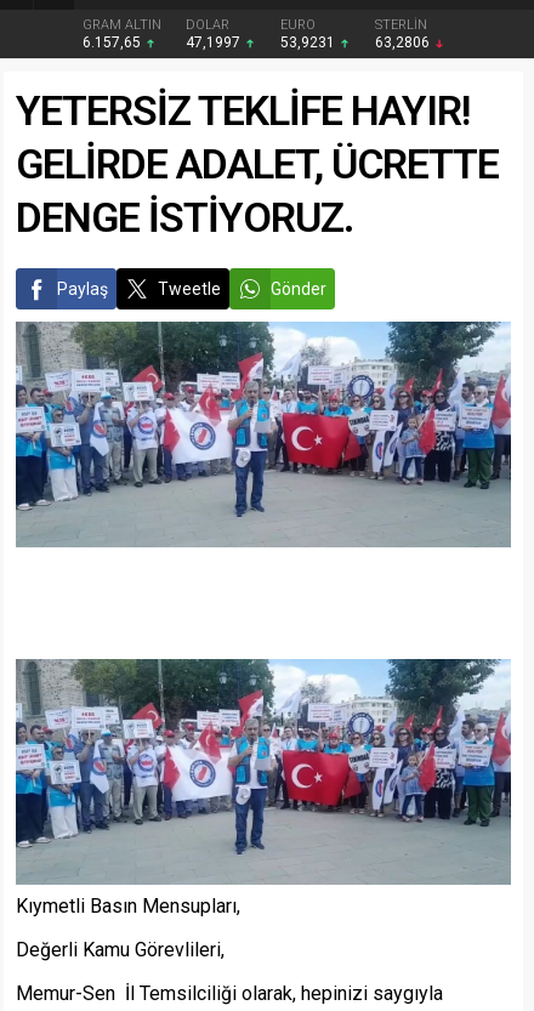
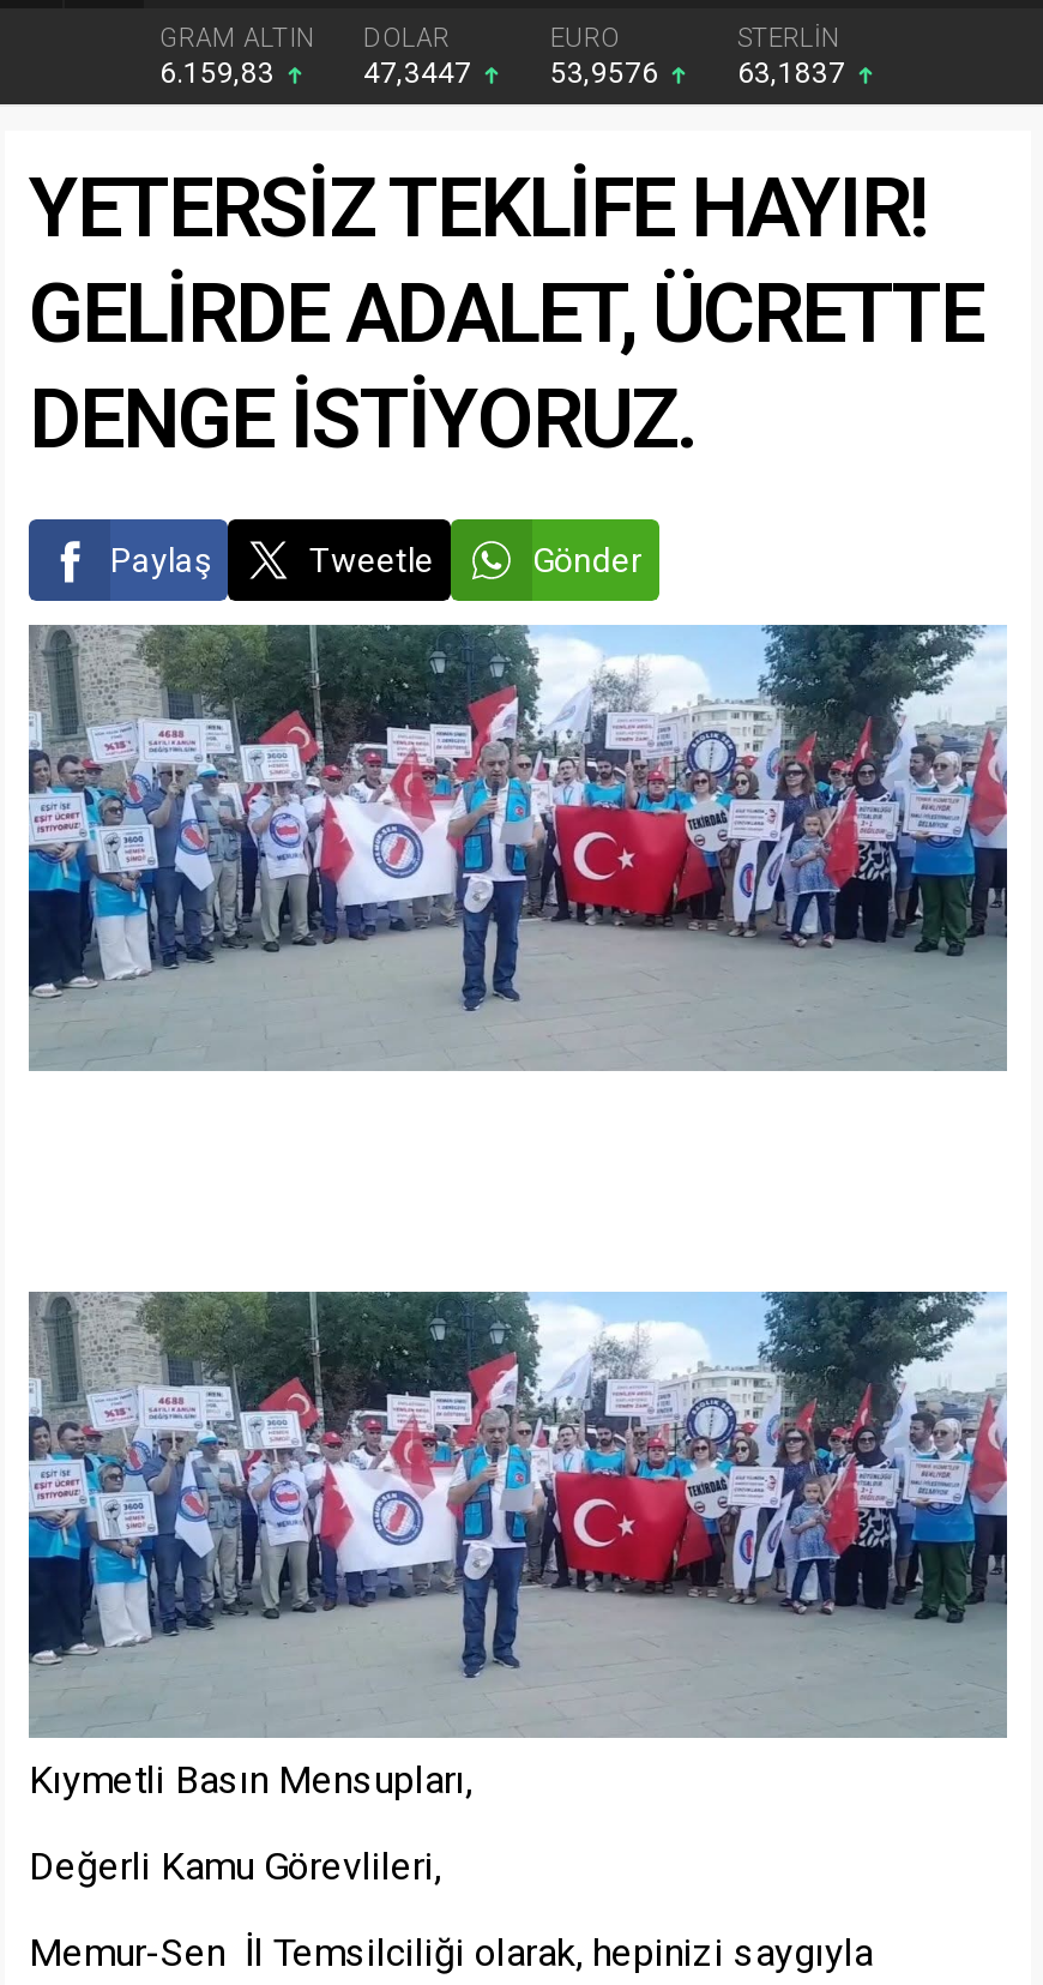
- 6.157,65
+ 6.159,83

- 47,1997
+ 47,3447

- 53,9231
+ 53,9576

- 63,2806
+ 63,1837
